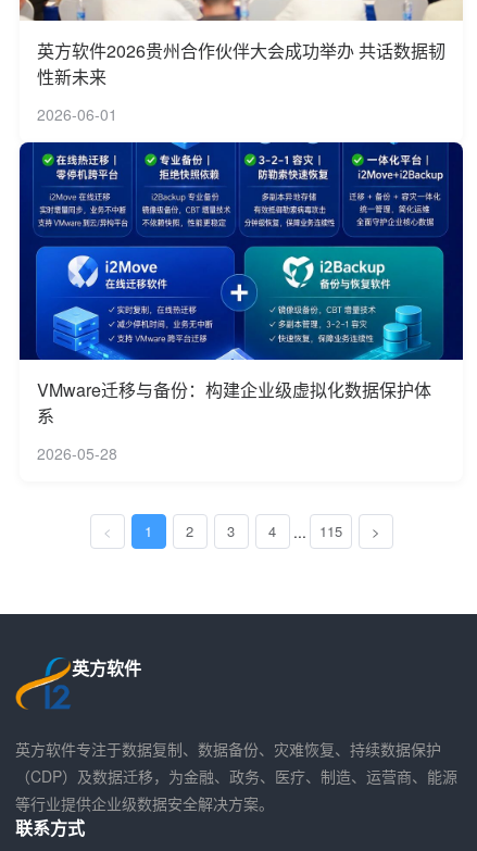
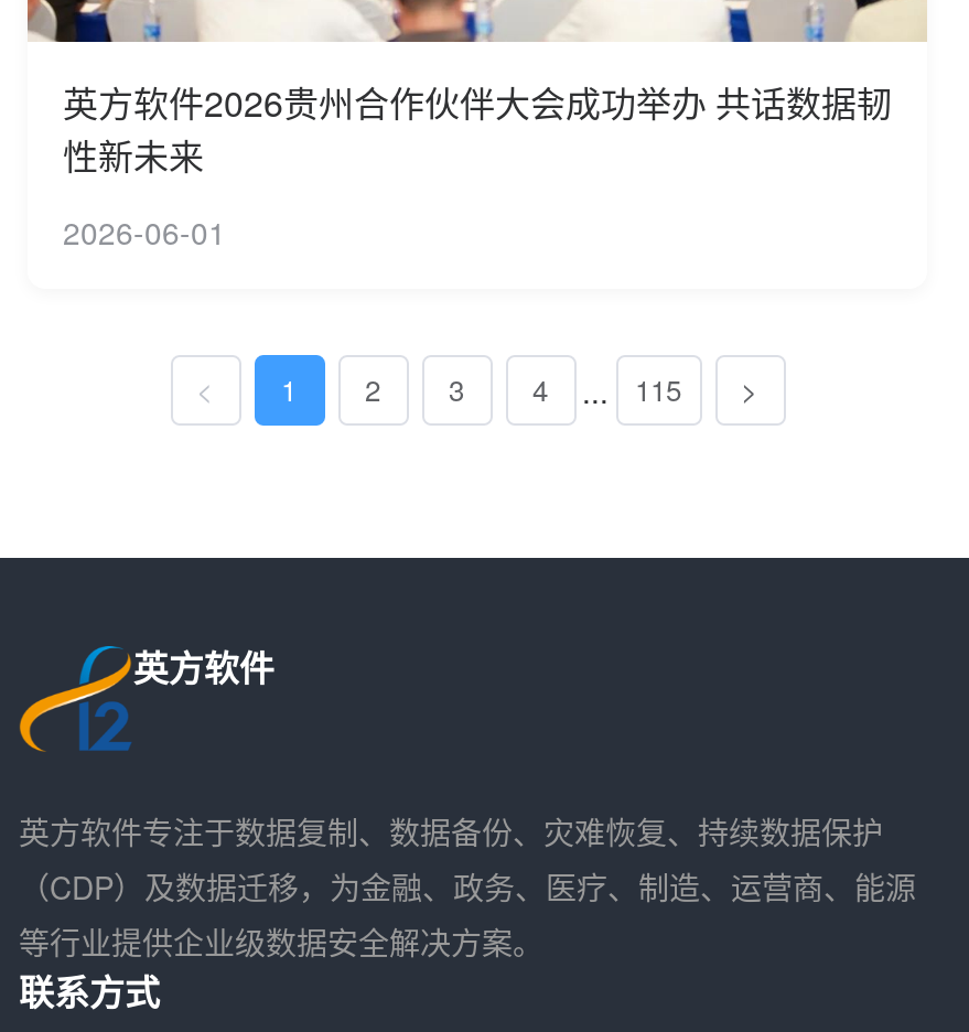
- [image]
- VMware迁移与备份：构建企业级虚拟化数据保护体
- 系
- 2026-05-28
